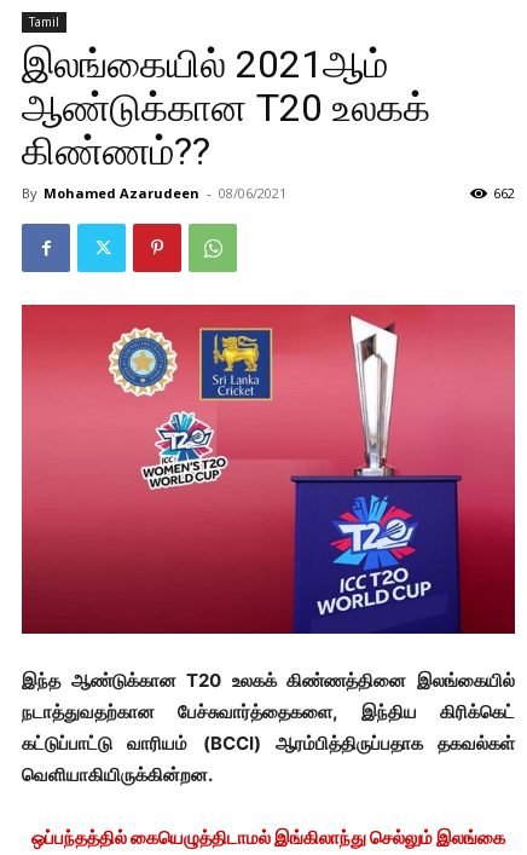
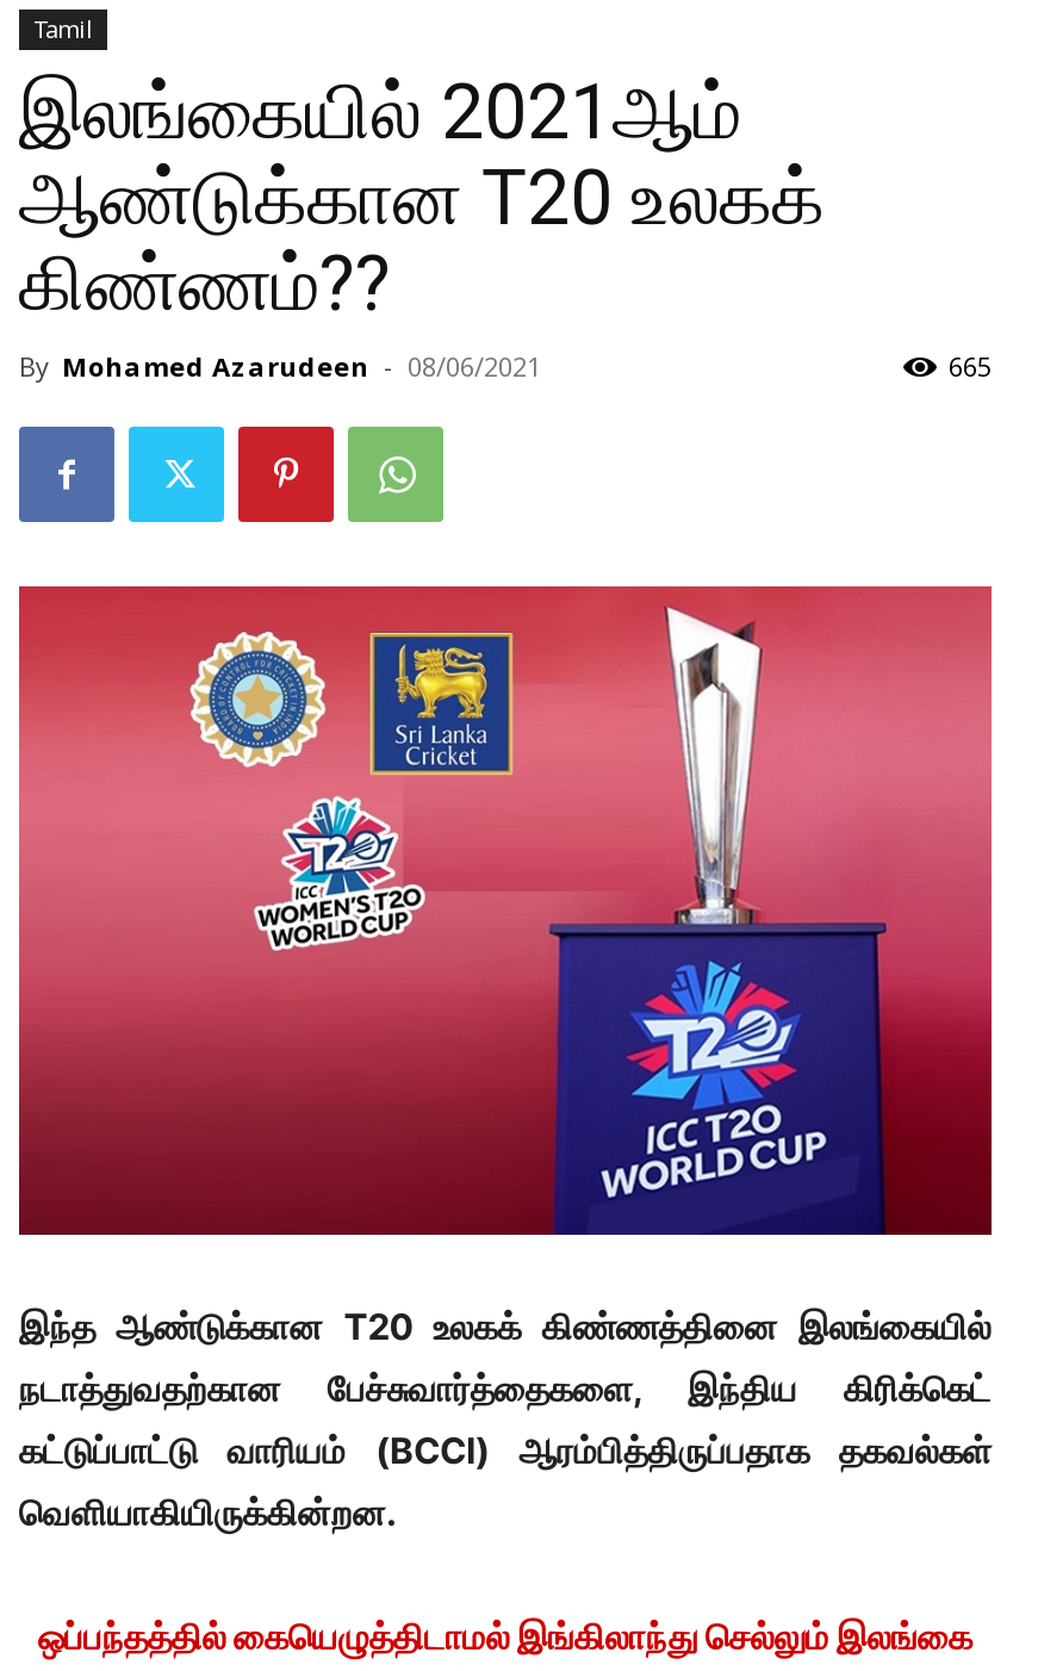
- 662
+ 665
